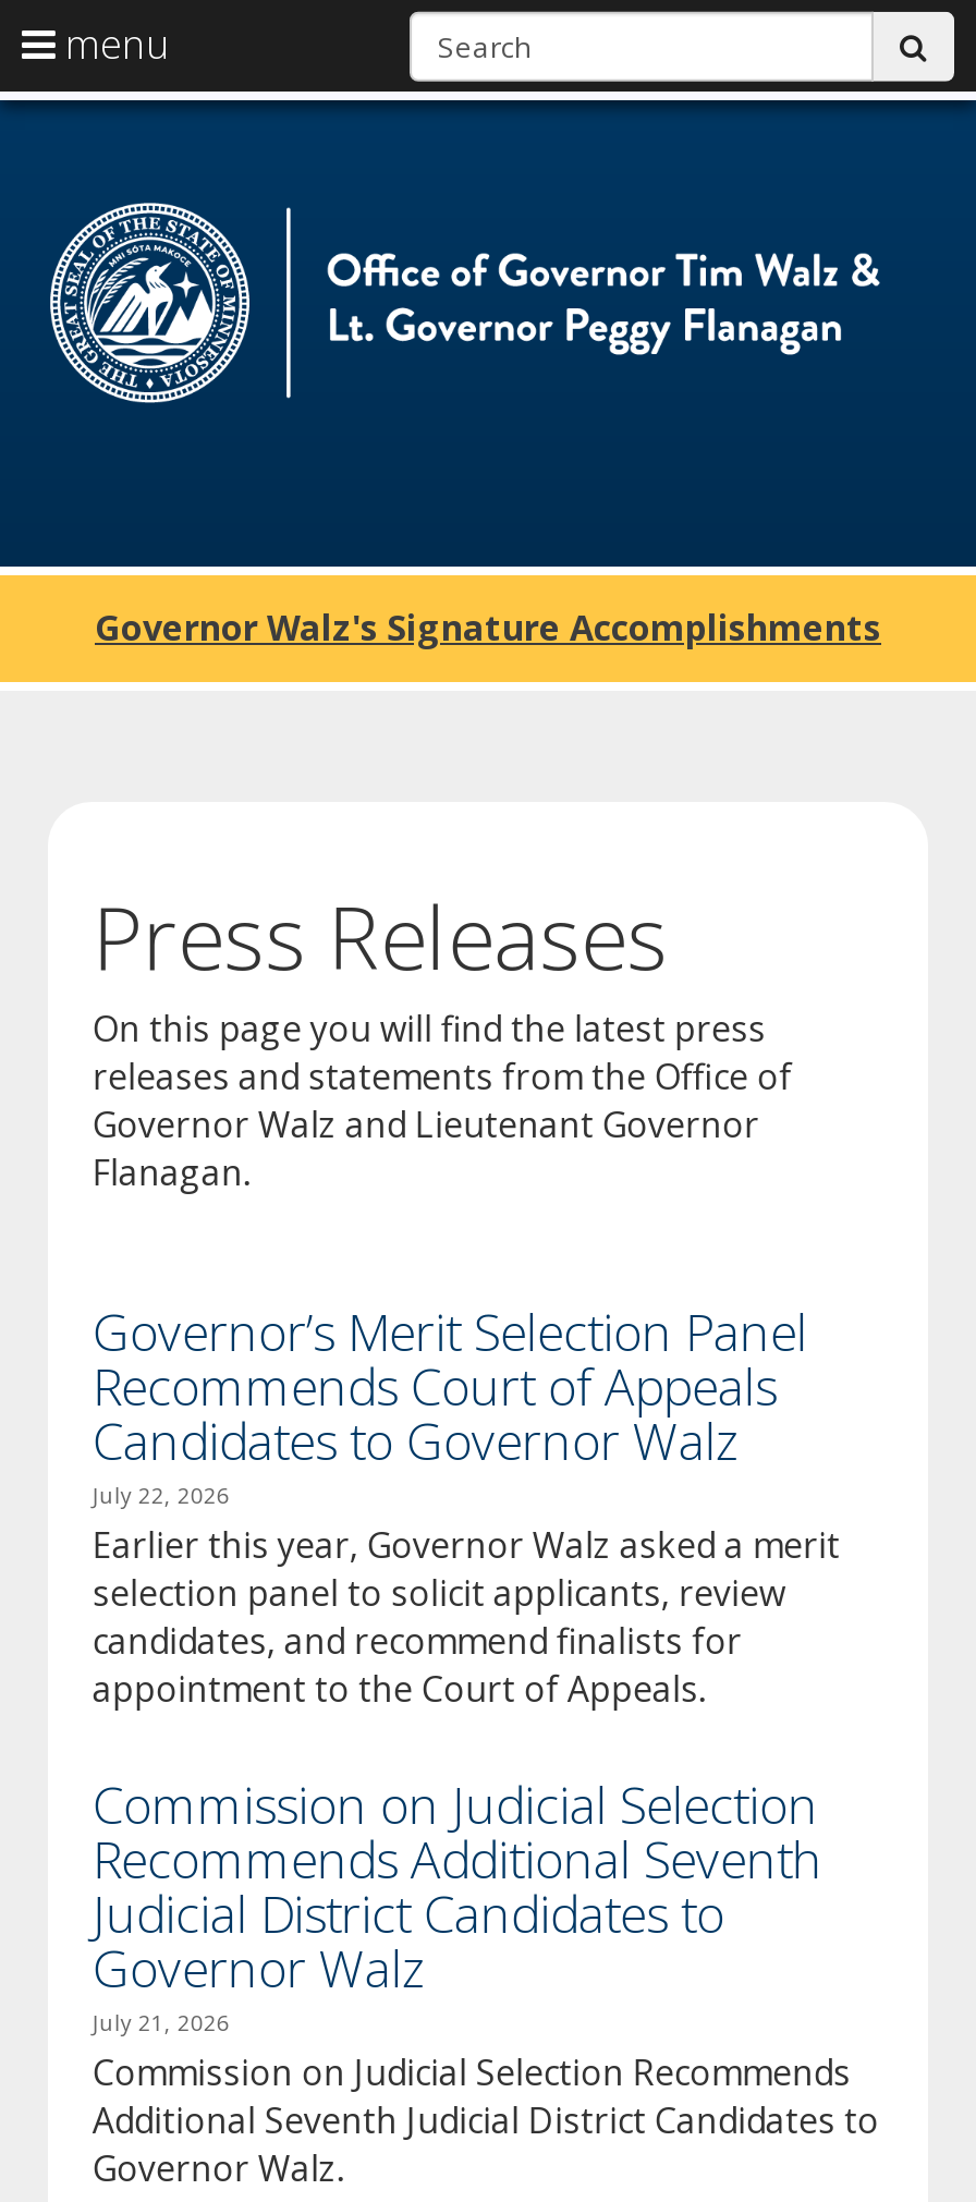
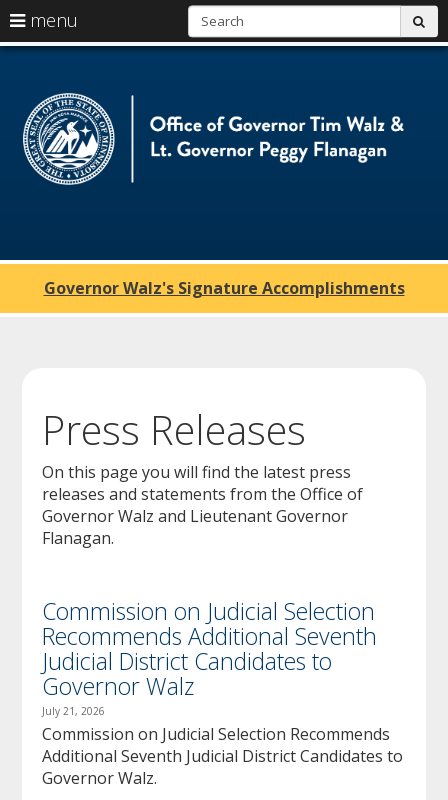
- Governor’s Merit Selection Panel
- Recommends Court of Appeals
- Candidates to Governor Walz
- July 22, 2026
- Earlier this year, Governor Walz asked a merit
- selection panel to solicit applicants, review
- candidates, and recommend finalists for
- appointment to the Court of Appeals.
